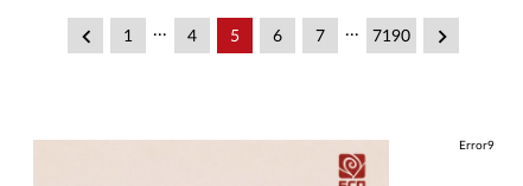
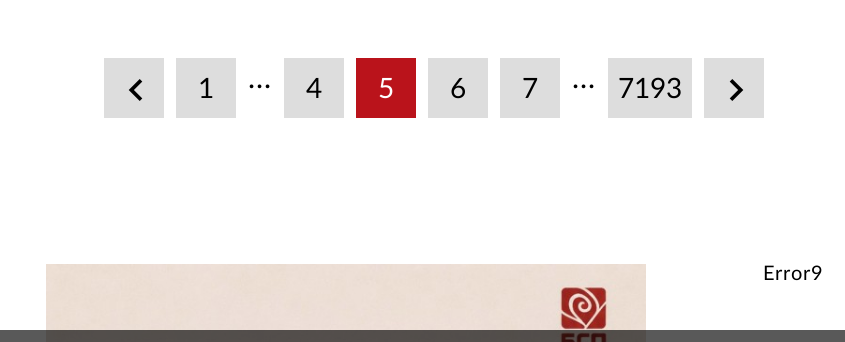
- 7190
+ 7193
